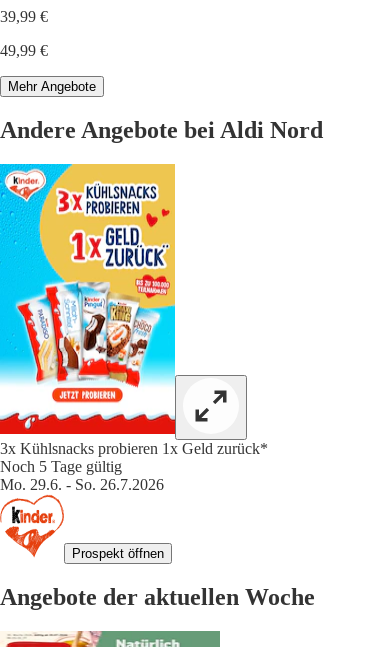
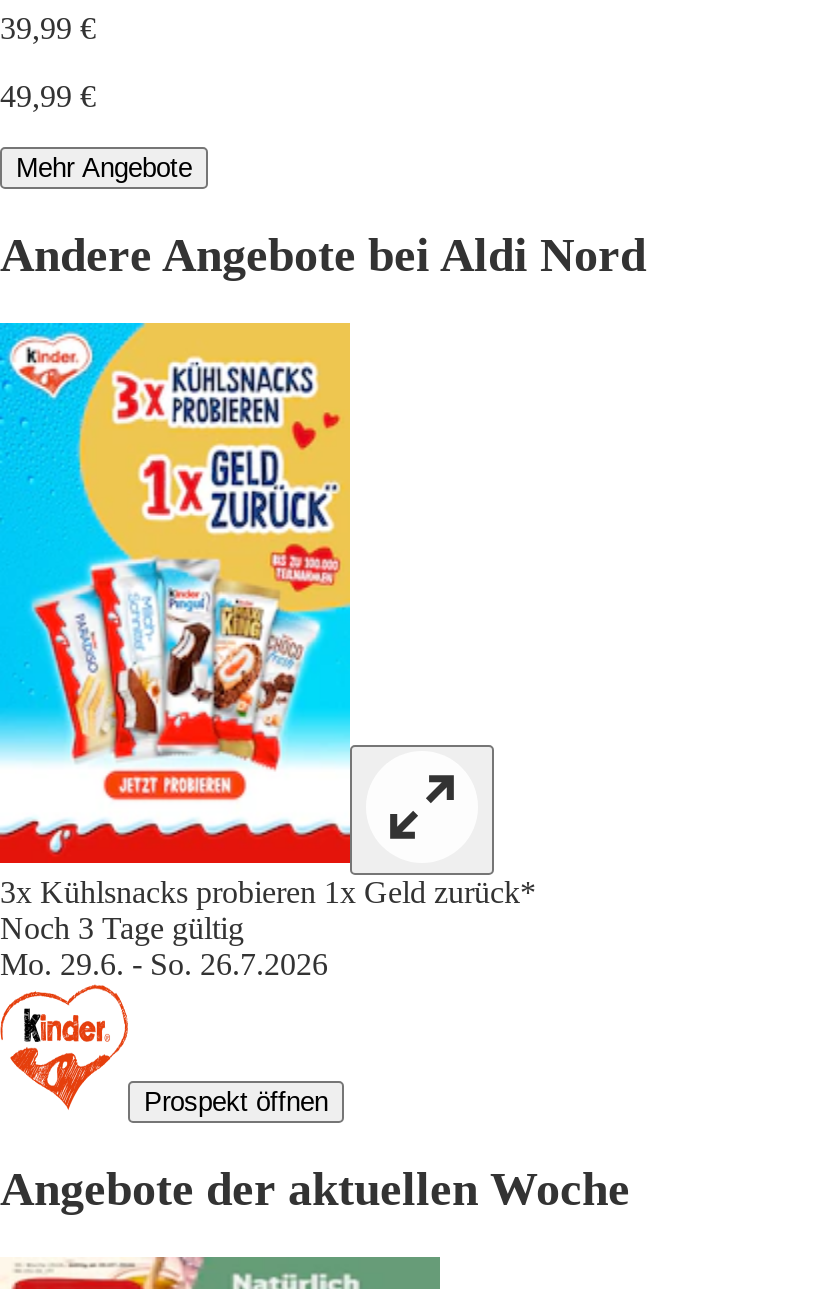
- Noch 5 Tage gültig
+ Noch 3 Tage gültig
